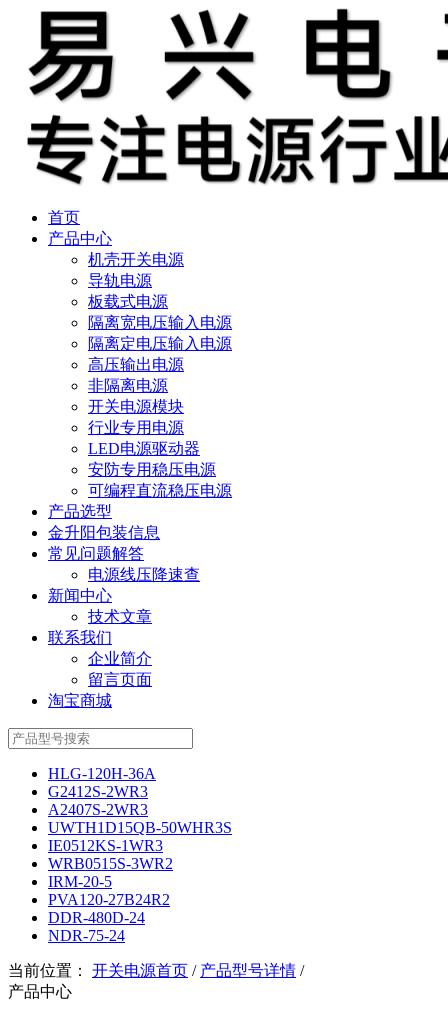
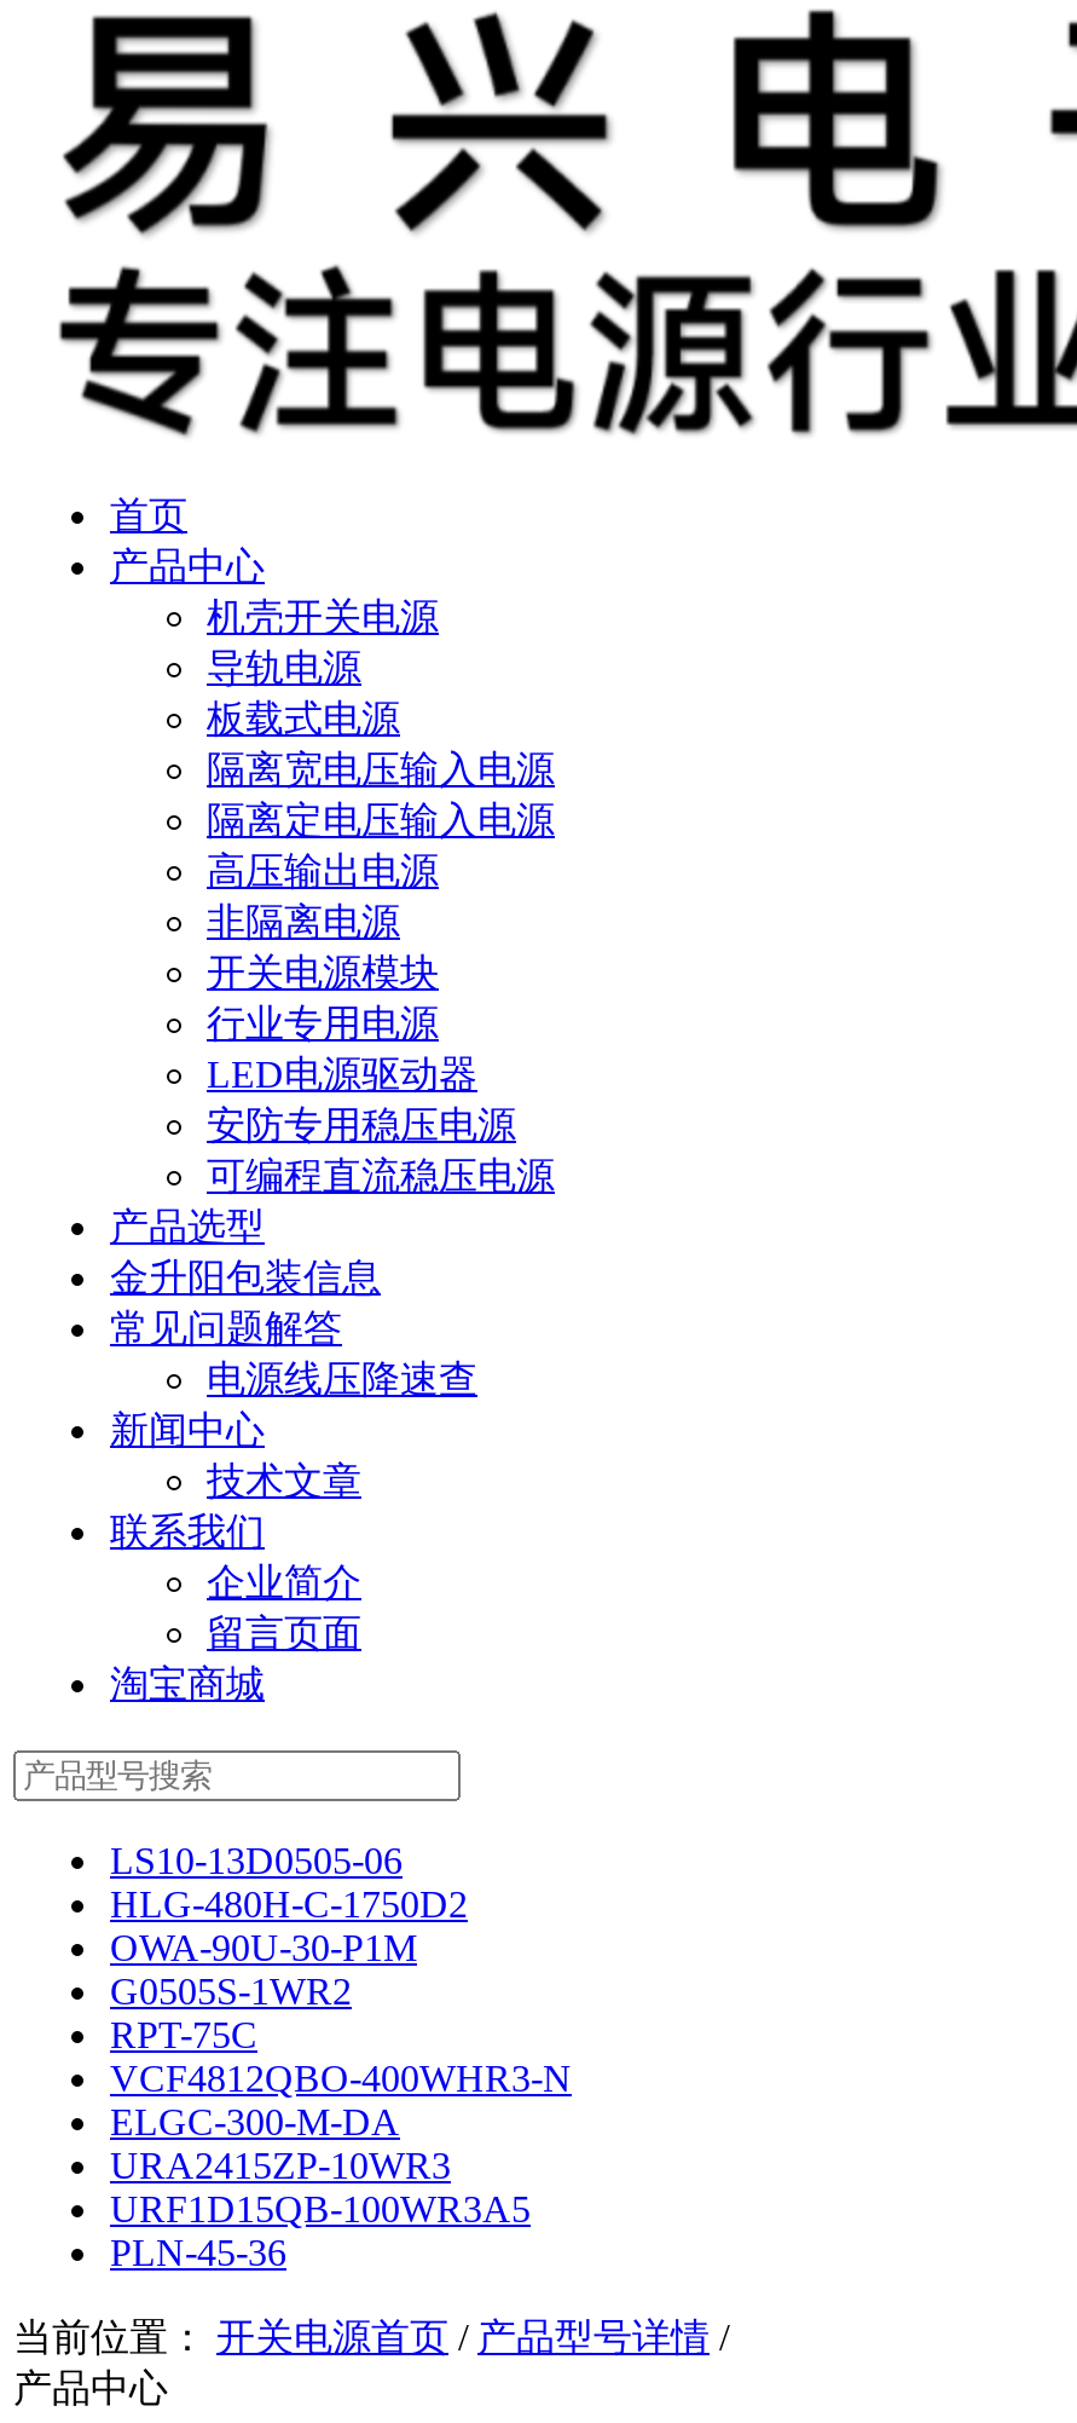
- HLG-120H-36A
- G2412S-2WR3
- A2407S-2WR3
- UWTH1D15QB-50WHR3S
- IE0512KS-1WR3
- WRB0515S-3WR2
- IRM-20-5
- PVA120-27B24R2
- DDR-480D-24
- NDR-75-24
+ LS10-13D0505-06
+ HLG-480H-C-1750D2
+ OWA-90U-30-P1M
+ G0505S-1WR2
+ RPT-75C
+ VCF4812QBO-400WHR3-N
+ ELGC-300-M-DA
+ URA2415ZP-10WR3
+ URF1D15QB-100WR3A5
+ PLN-45-36
